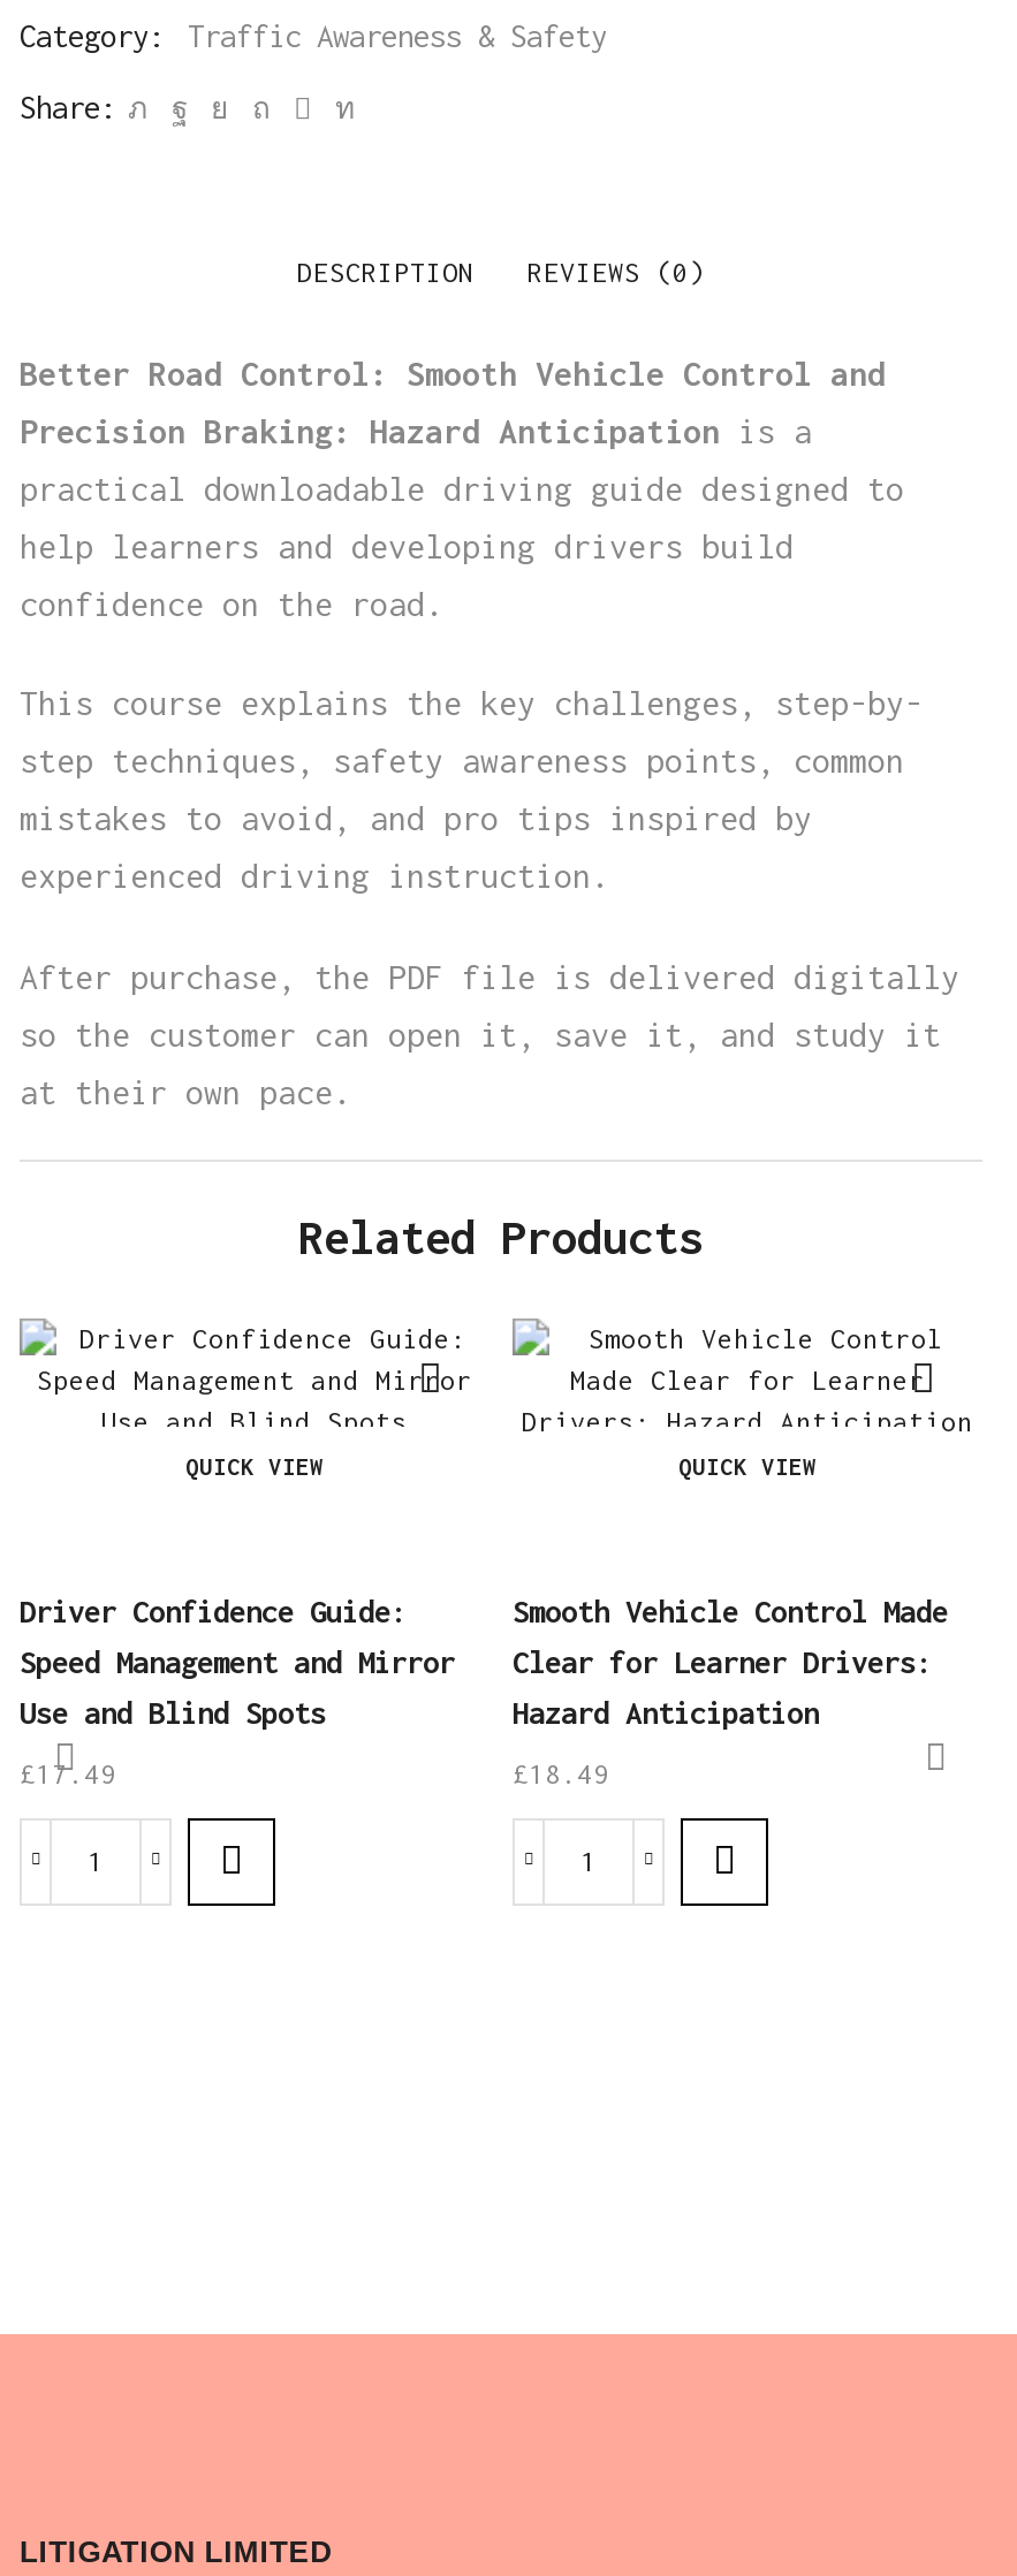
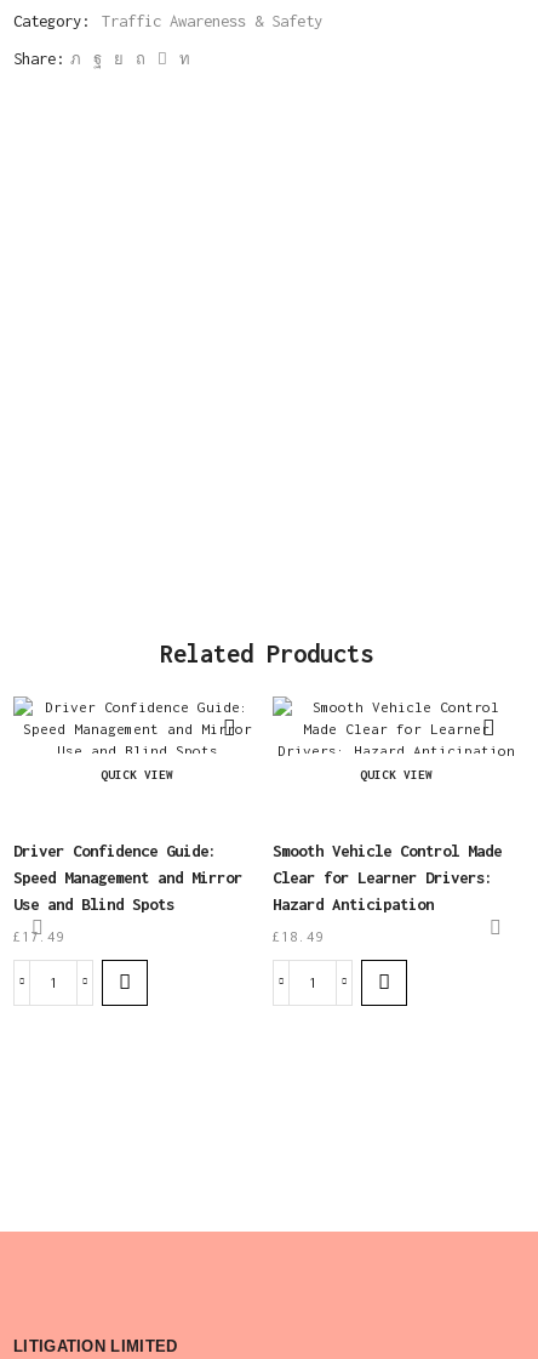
- DESCRIPTION
- REVIEWS (0)
- Better Road Control: Smooth Vehicle Control and
- Precision Braking: Hazard Anticipation is a
- practical downloadable driving guide designed to
- help learners and developing drivers build
- confidence on the road.
- This course explains the key challenges, step-by-
- step techniques, safety awareness points, common
- mistakes to avoid, and pro tips inspired by
- experienced driving instruction.
- After purchase, the PDF file is delivered digitally
- so the customer can open it, save it, and study it
- at their own pace.
